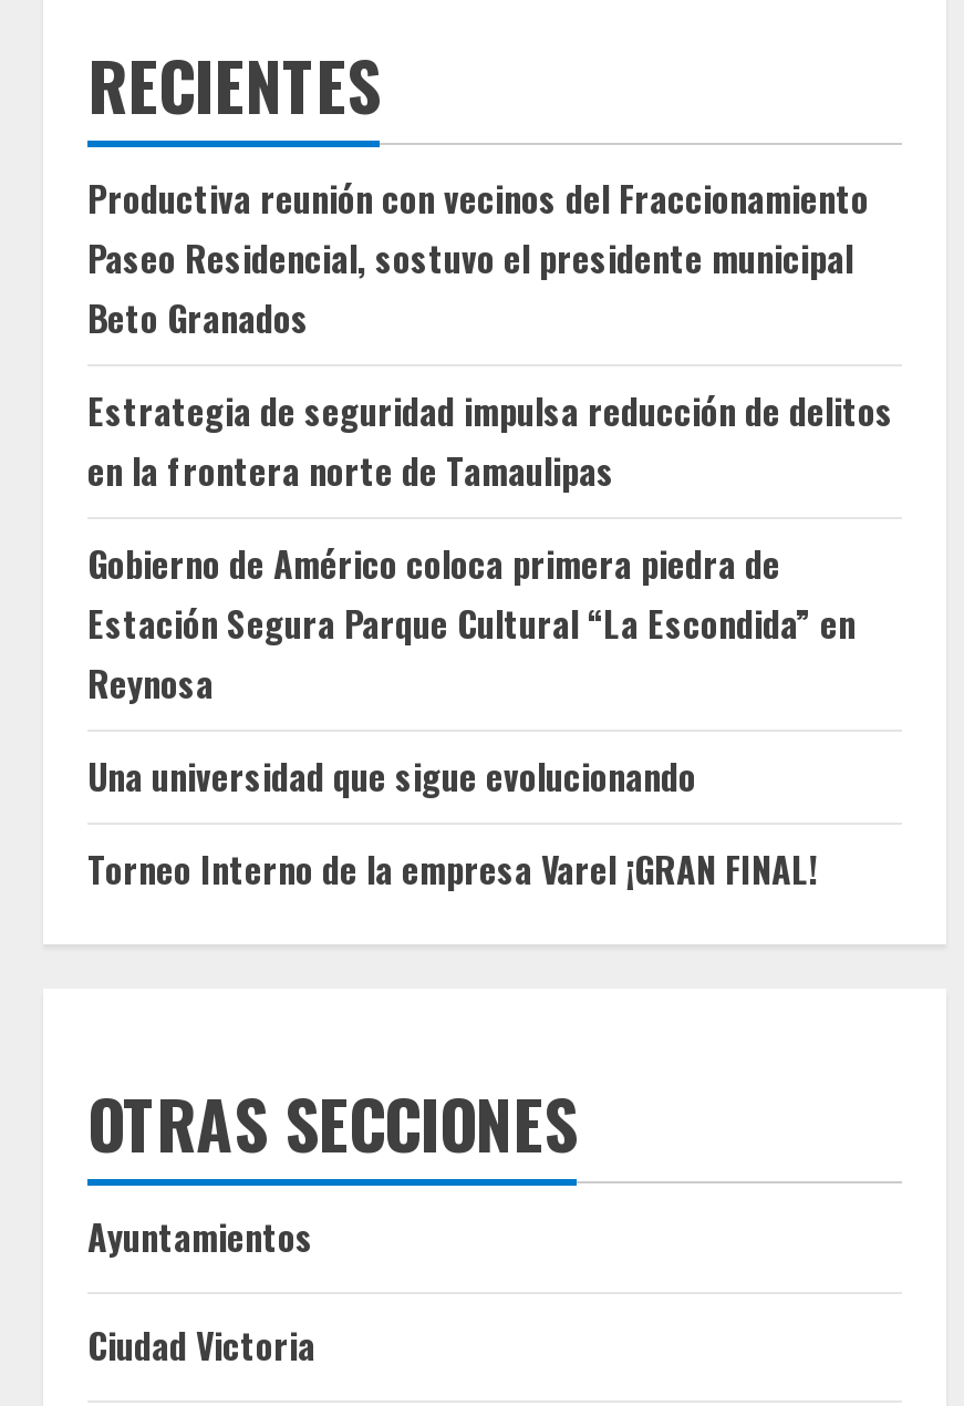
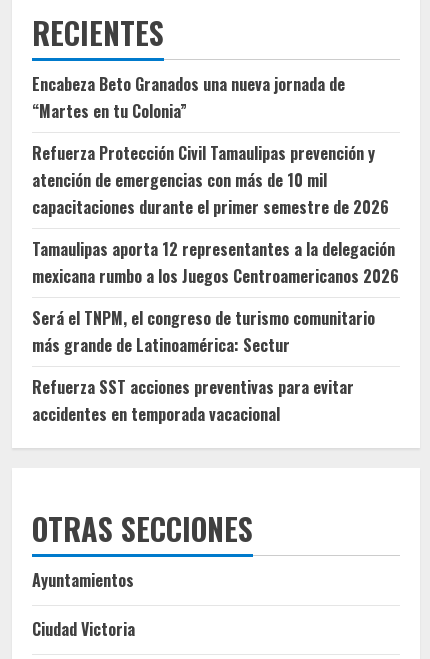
- Productiva reunión con vecinos del Fraccionamiento
- Paseo Residencial, sostuvo el presidente municipal
- Beto Granados
+ Encabeza Beto Granados una nueva jornada de
+ “Martes en tu Colonia”

- Estrategia de seguridad impulsa reducción de delitos
- en la frontera norte de Tamaulipas
+ Refuerza Protección Civil Tamaulipas prevención y
+ atención de emergencias con más de 10 mil
+ capacitaciones durante el primer semestre de 2026

- Gobierno de Américo coloca primera piedra de
- Estación Segura Parque Cultural “La Escondida” en
- Reynosa
+ Tamaulipas aporta 12 representantes a la delegación
+ mexicana rumbo a los Juegos Centroamericanos 2026

- Una universidad que sigue evolucionando
+ Será el TNPM, el congreso de turismo comunitario
+ más grande de Latinoamérica: Sectur

- Torneo Interno de la empresa Varel ¡GRAN FINAL!
+ Refuerza SST acciones preventivas para evitar
+ accidentes en temporada vacacional
